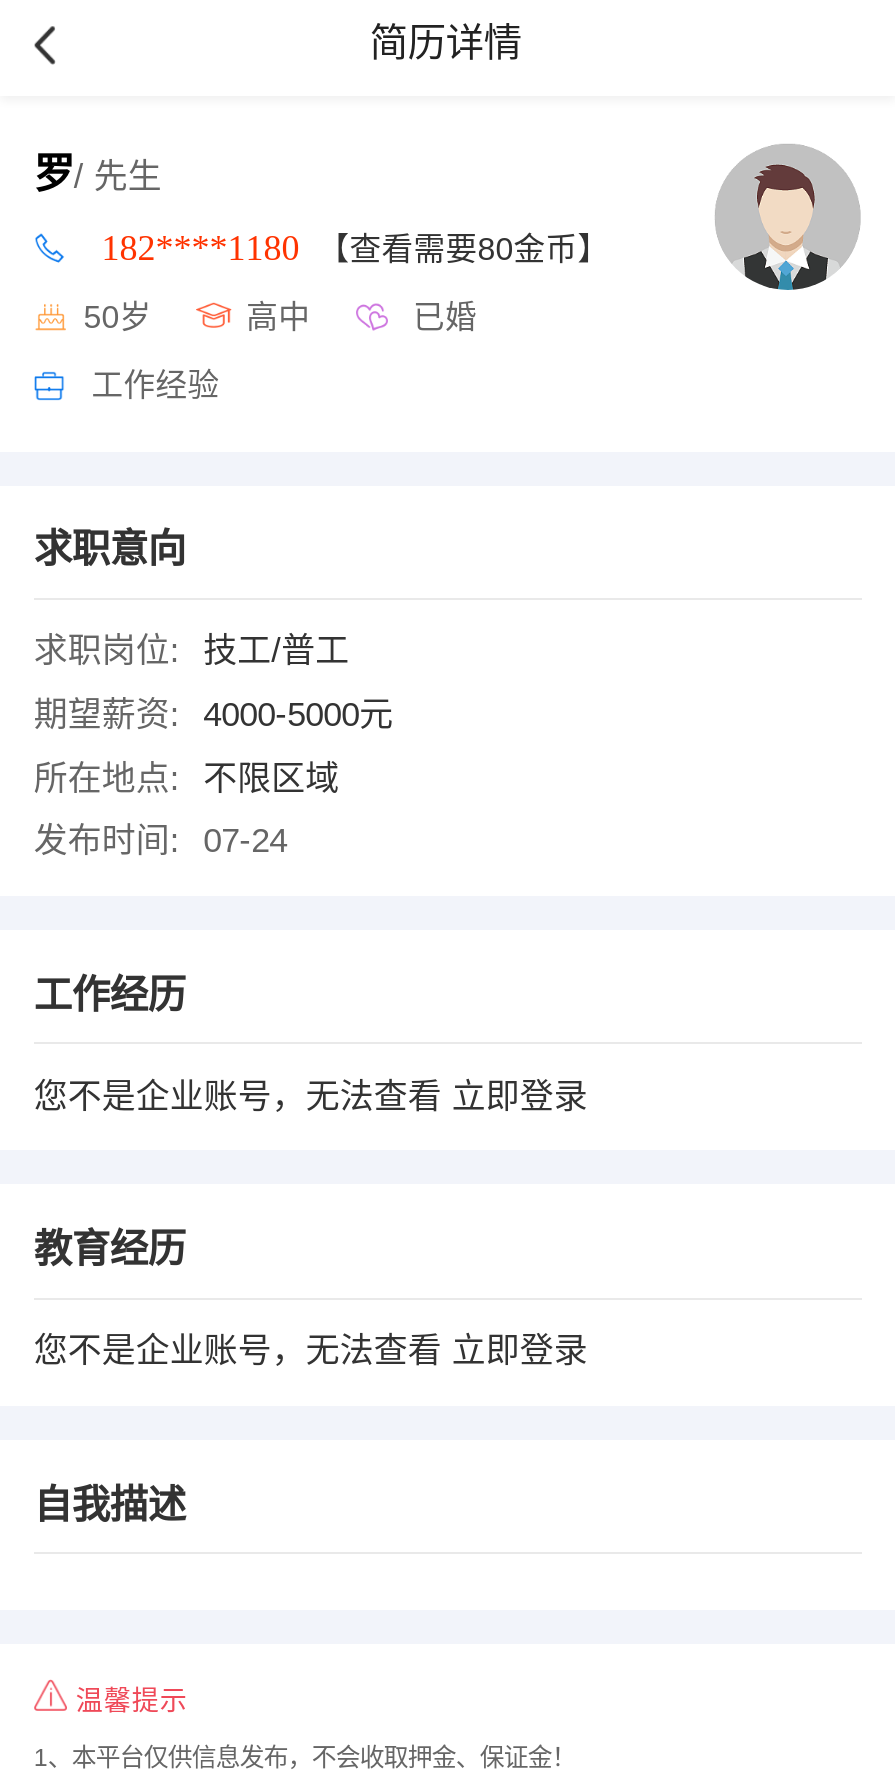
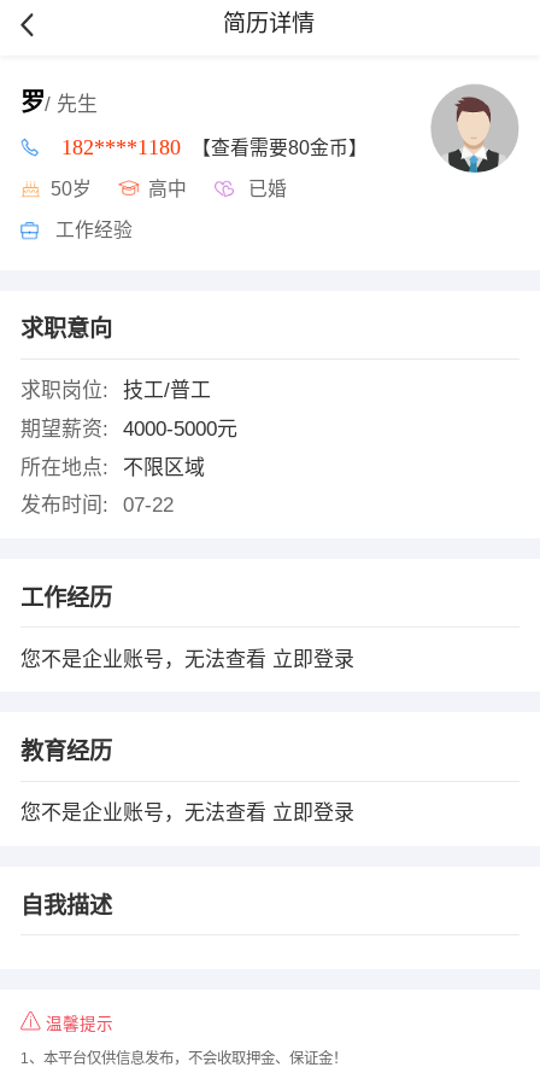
- 发布时间: 07-24
+ 发布时间: 07-22
